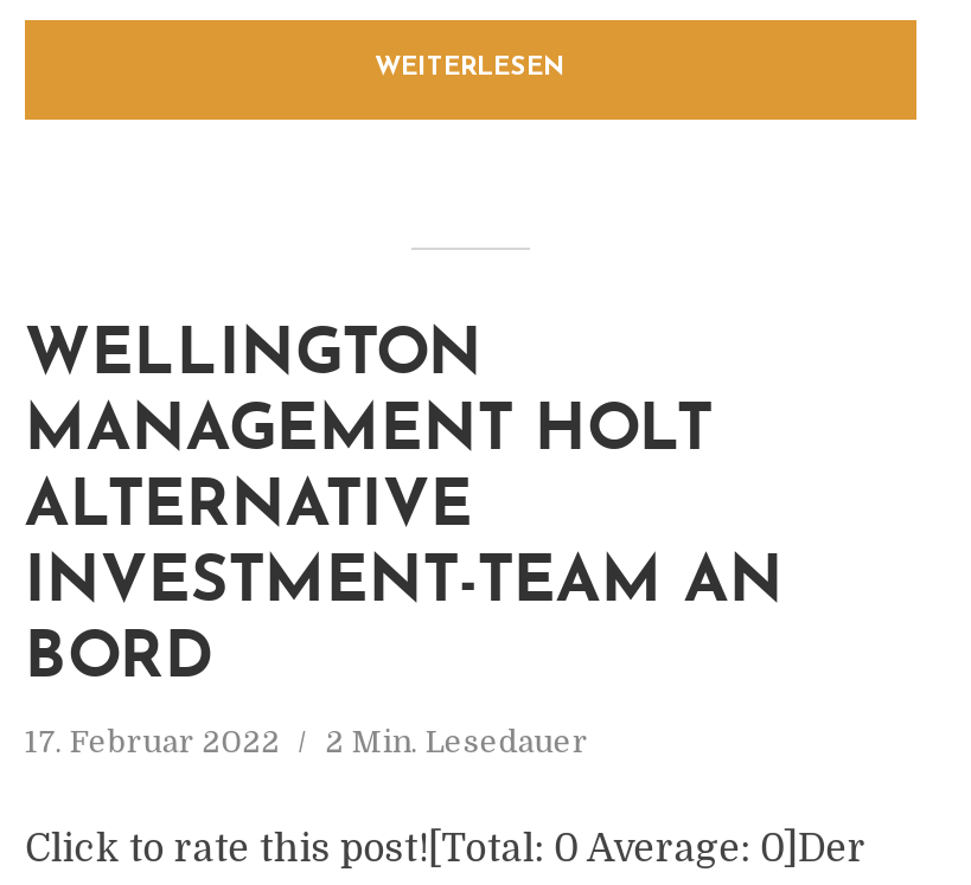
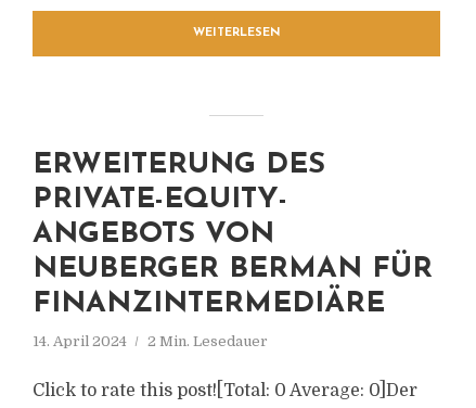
- WELLINGTON
- MANAGEMENT HOLT
- ALTERNATIVE
- INVESTMENT-TEAM AN
- BORD
+ ERWEITERUNG DES
+ PRIVATE-EQUITY-
+ ANGEBOTS VON
+ NEUBERGER BERMAN FÜR
+ FINANZINTERMEDIÄRE

- 17. Februar 2022 2 Min. Lesedauer
+ 14. April 2024 2 Min. Lesedauer
